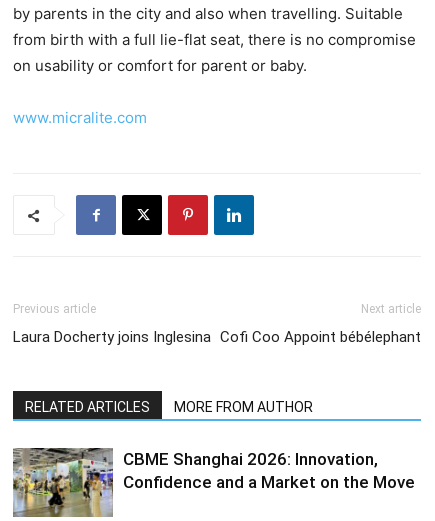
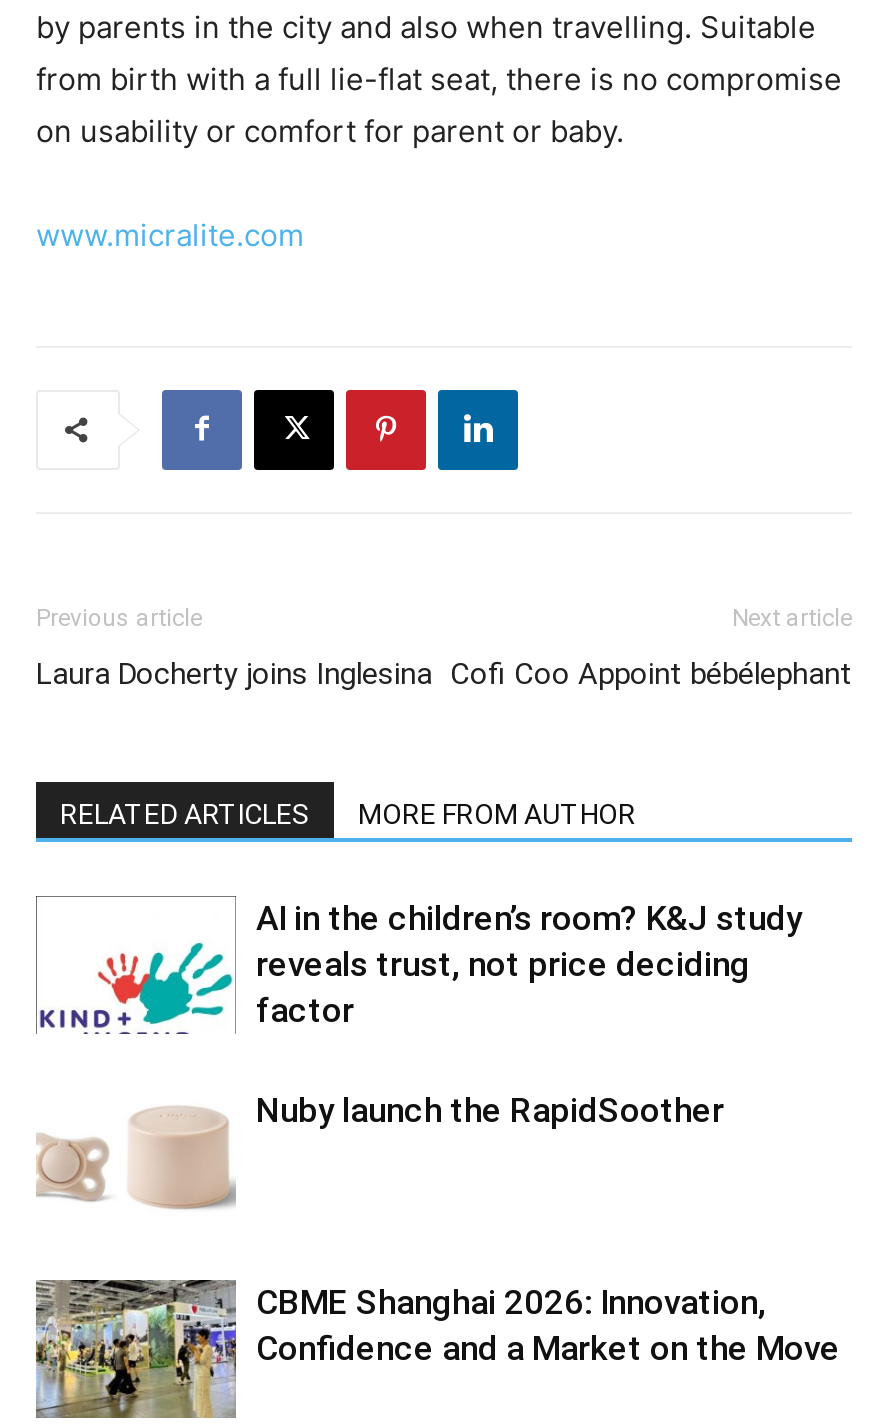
+ [image]

+ [image]
+ AI in the children’s room? K&J study
+ reveals trust, not price deciding
+ factor
+ Nuby launch the RapidSoother

+ [image]
